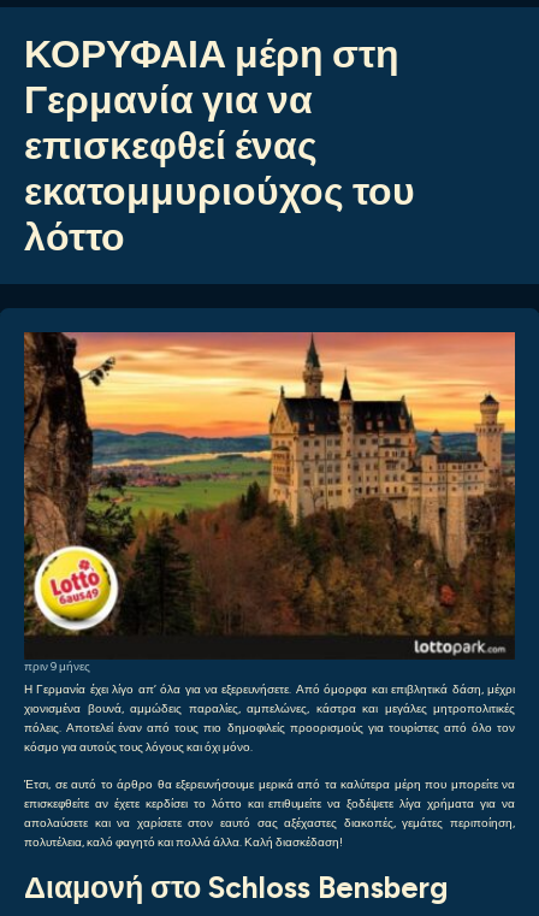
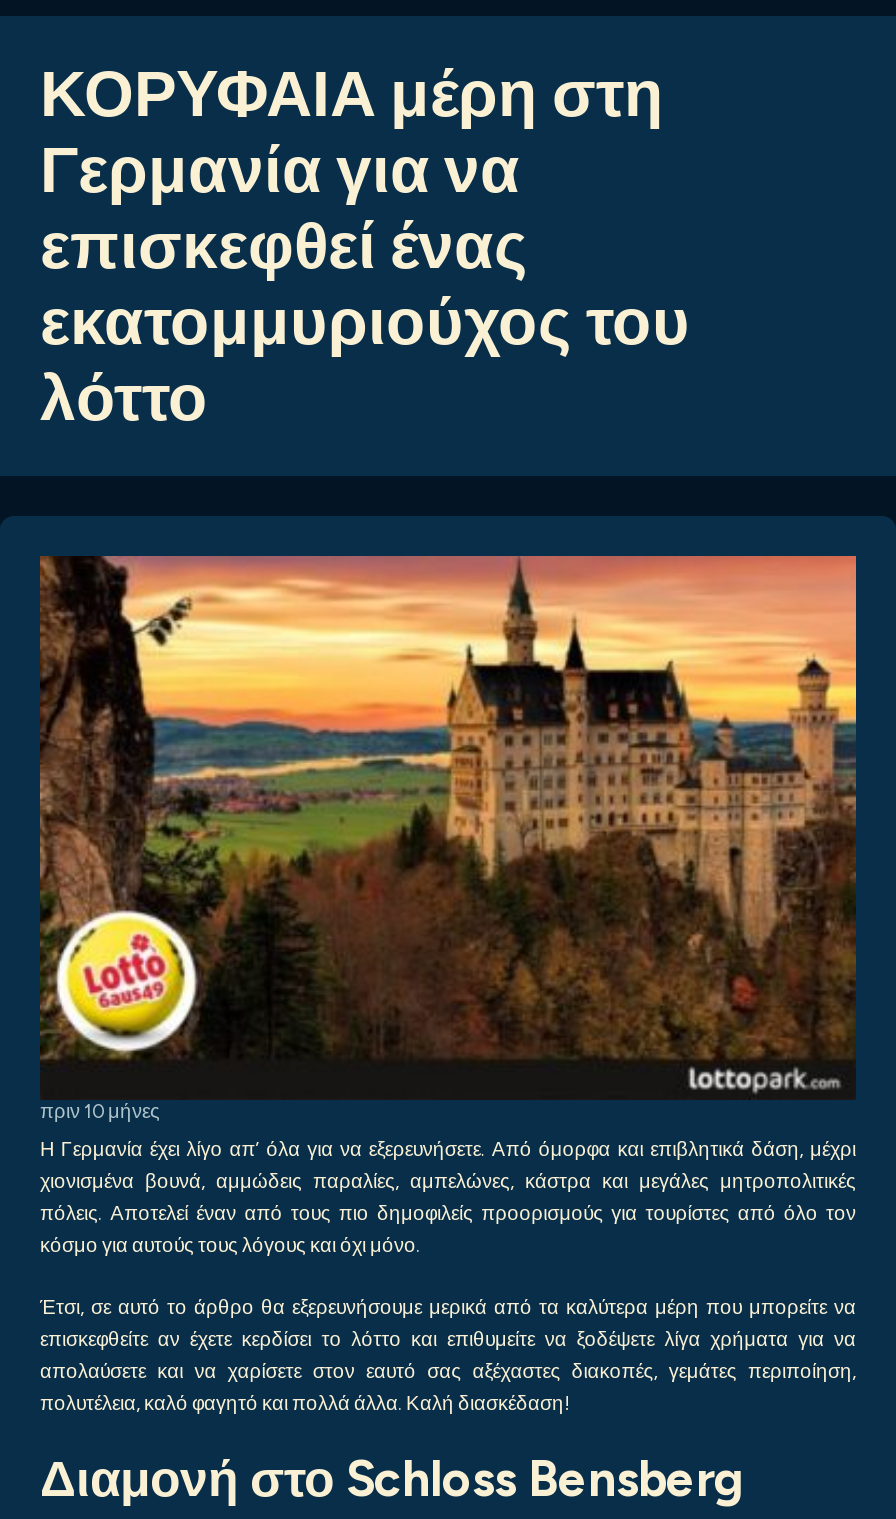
- πριν 9 μήνες
+ πριν 10 μήνες
